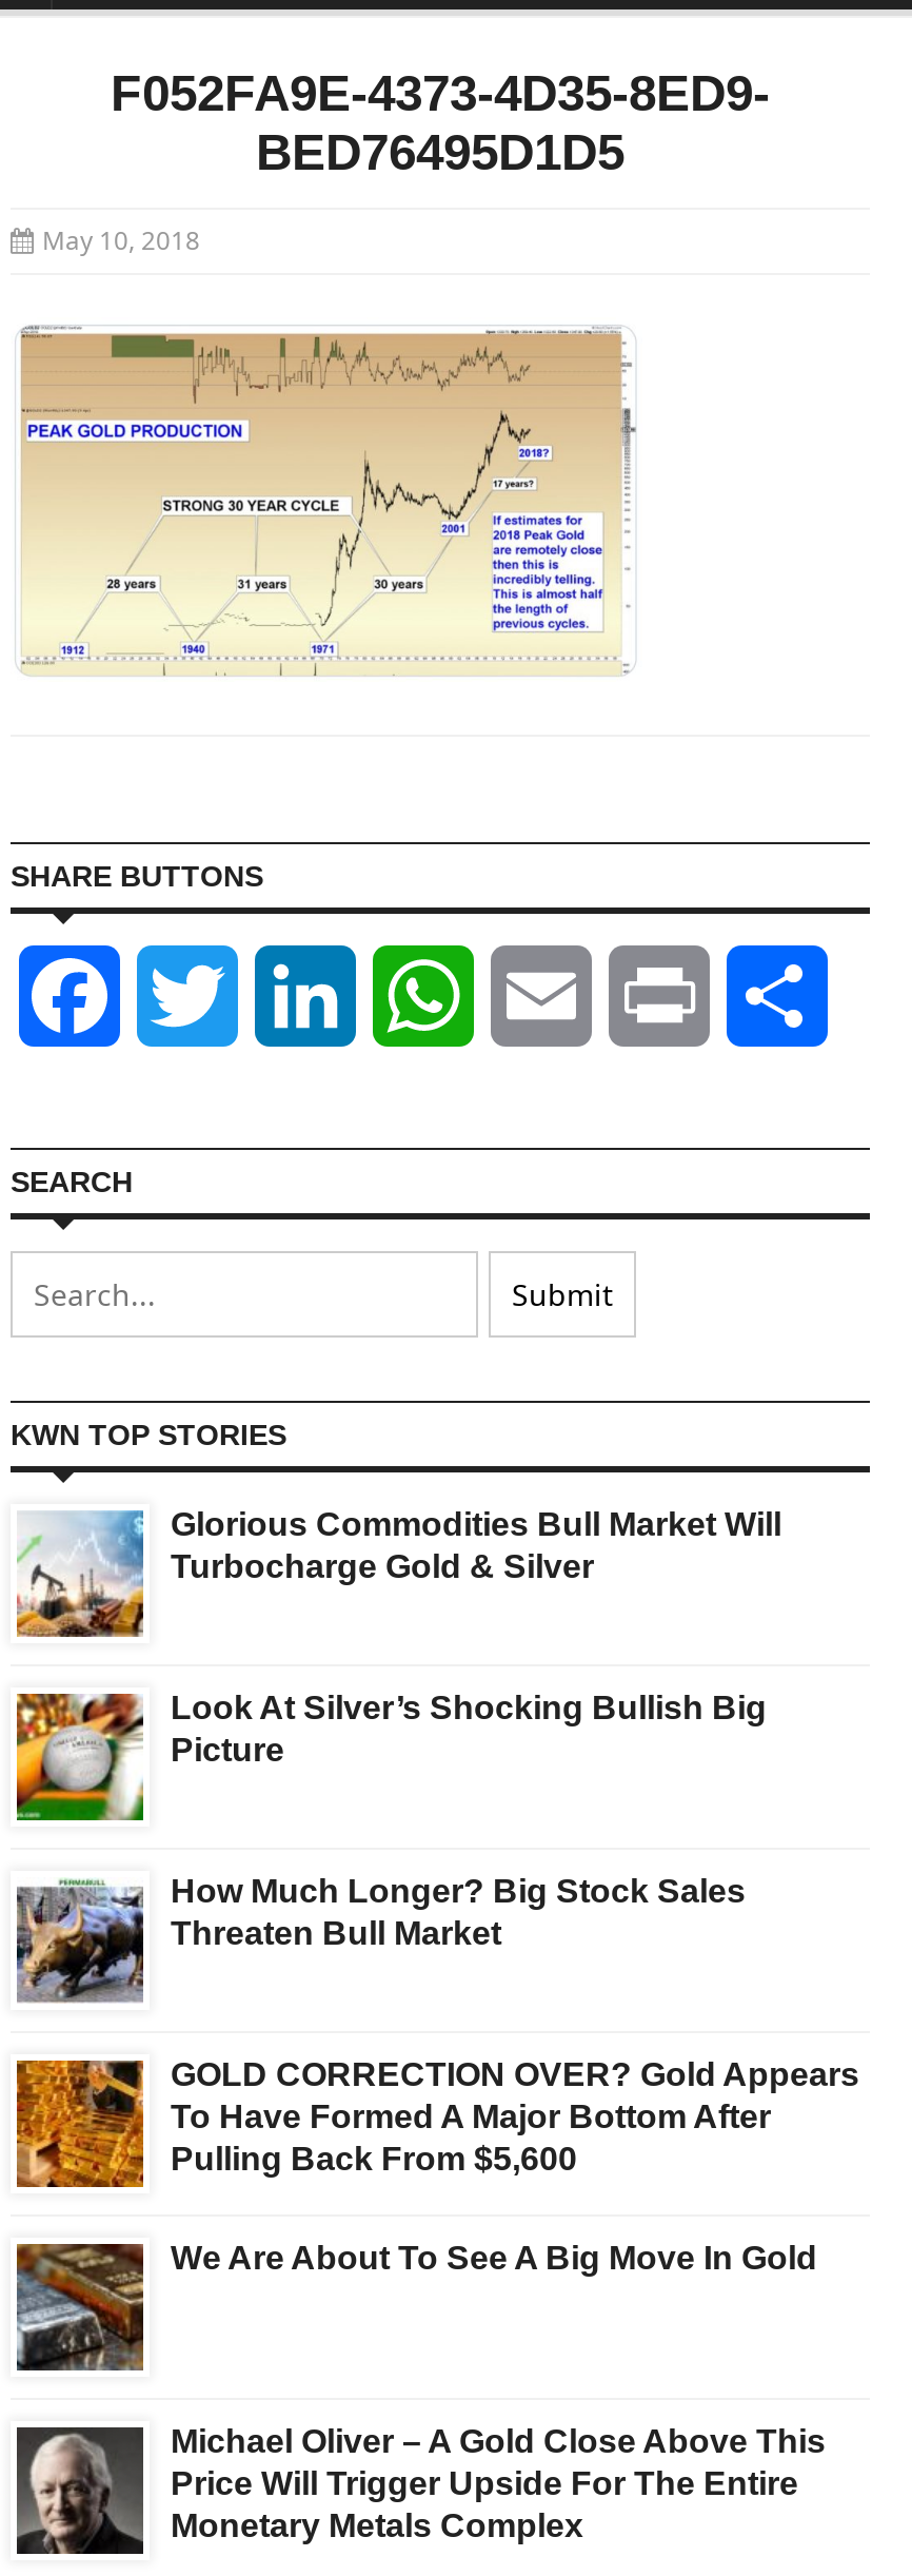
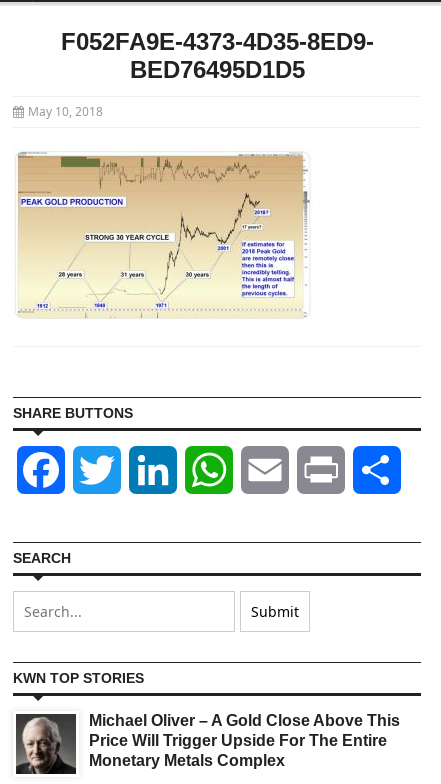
- [image]
- Glorious Commodities Bull Market Will
- Turbocharge Gold & Silver

- [image]
- Look At Silver’s Shocking Bullish Big
- Picture

- [image]
- How Much Longer? Big Stock Sales
- Threaten Bull Market

- [image]
- GOLD CORRECTION OVER? Gold Appears
- To Have Formed A Major Bottom After
- Pulling Back From $5,600
- We Are About To See A Big Move In Gold

- [image]
